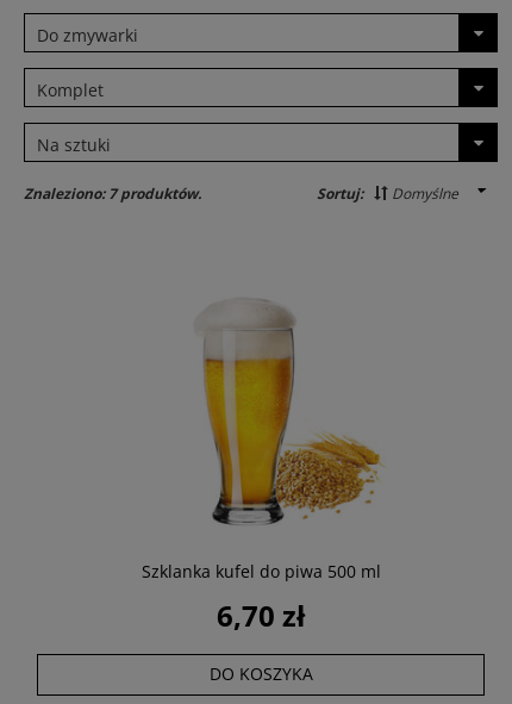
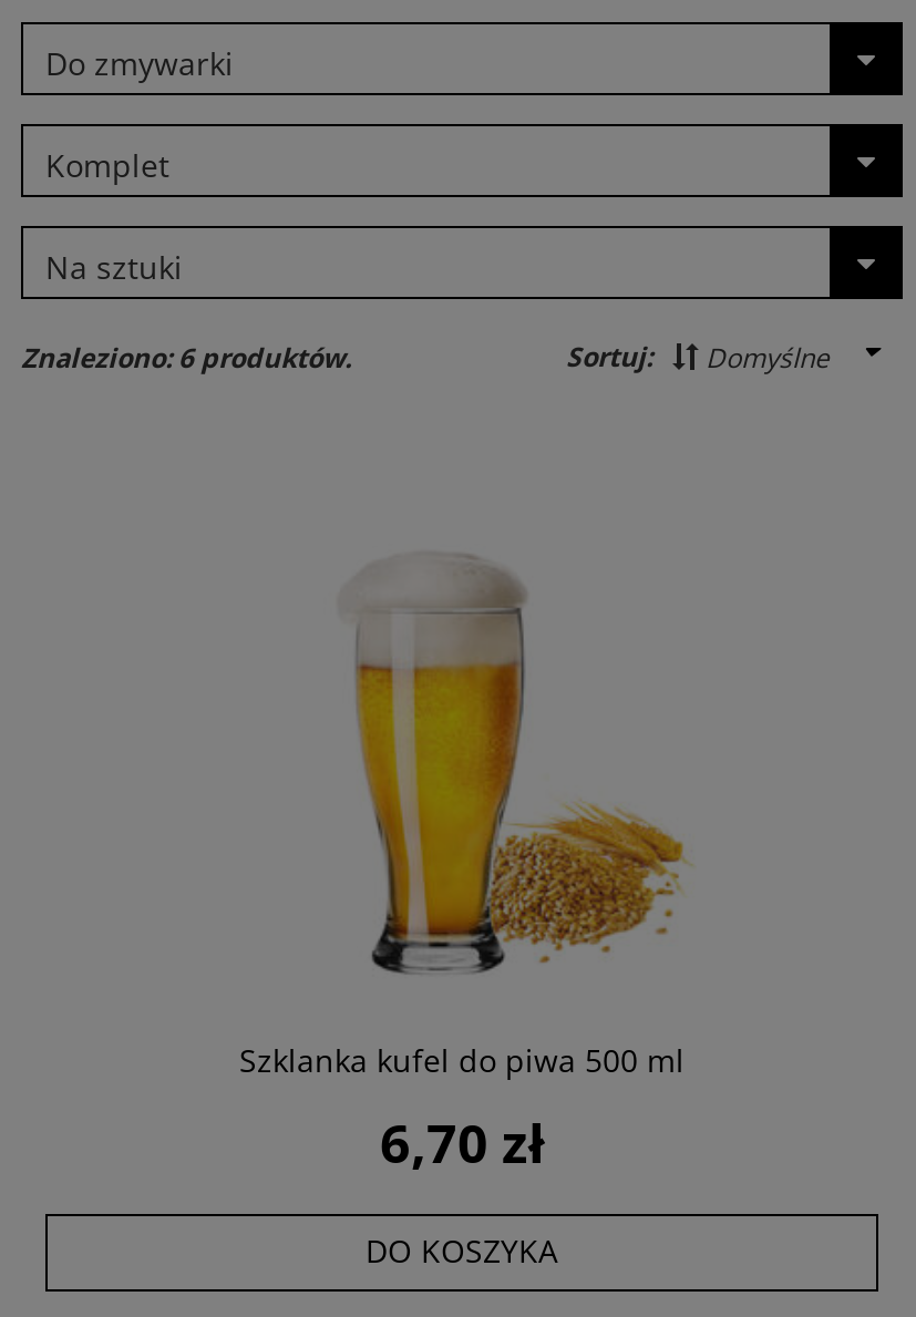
- Znaleziono: 7 produktów.
+ Znaleziono: 6 produktów.
